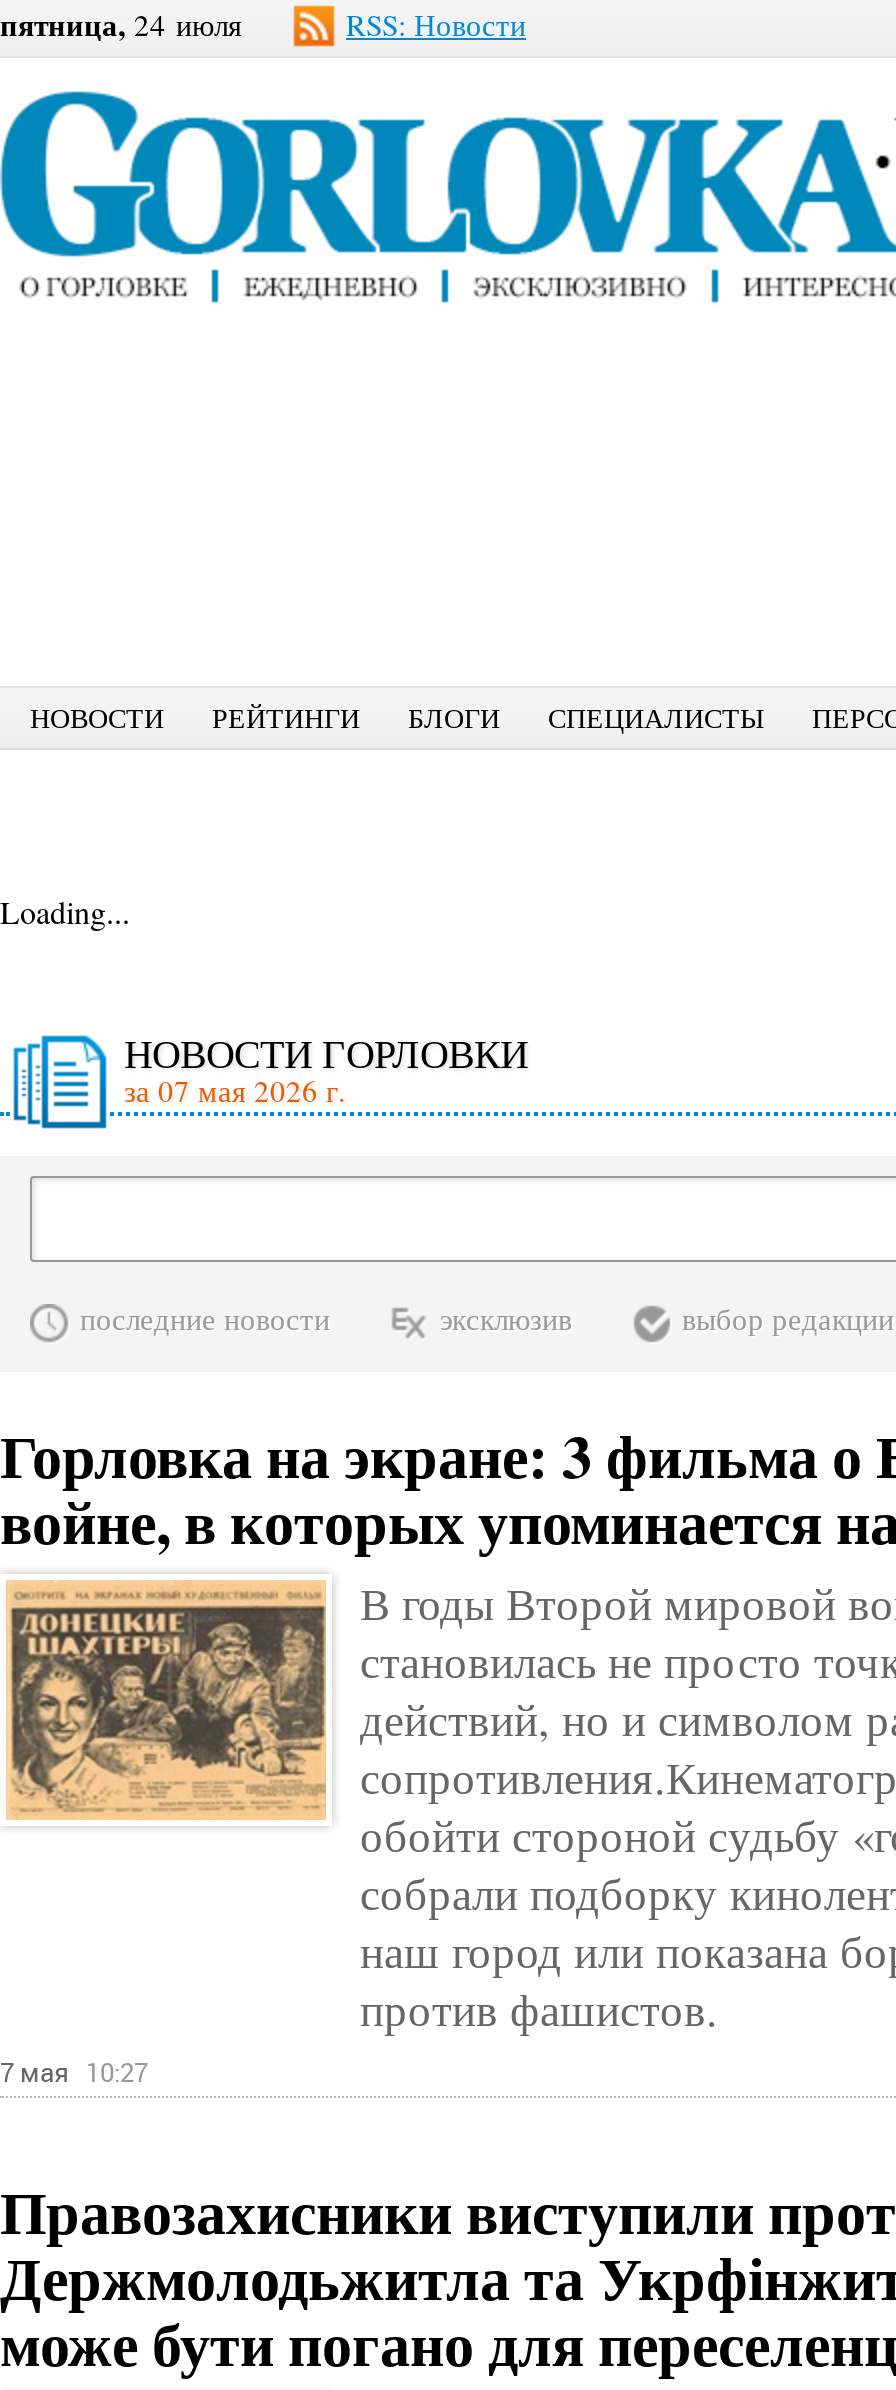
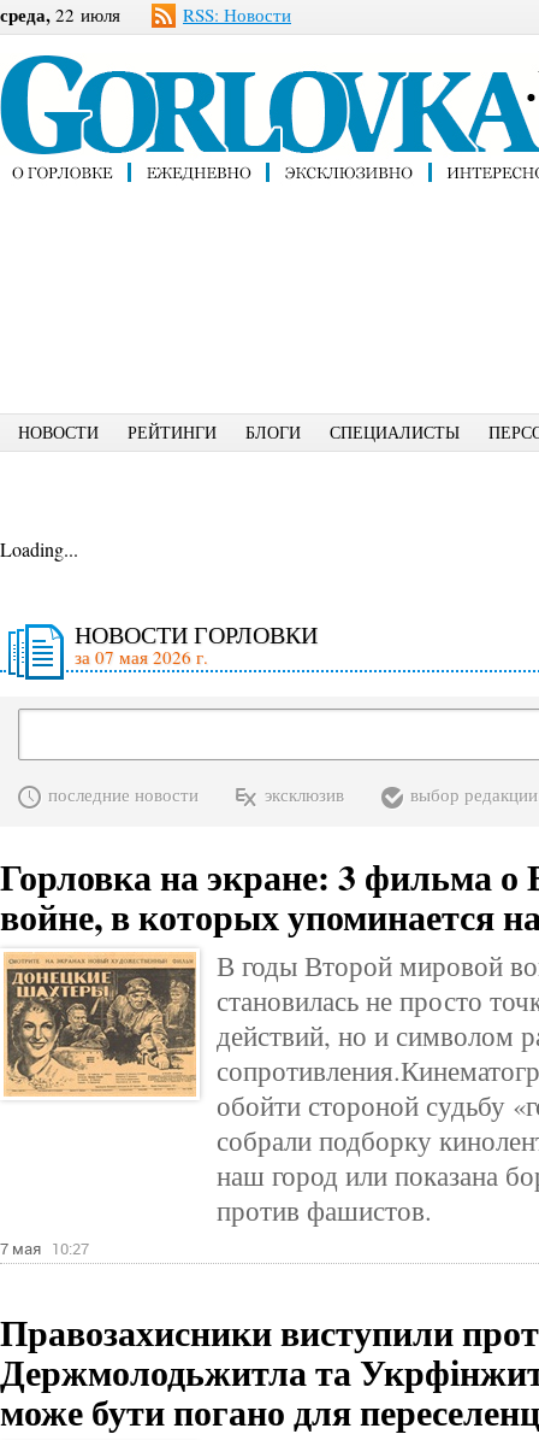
- пятница, 24 июля
+ среда, 22 июля
